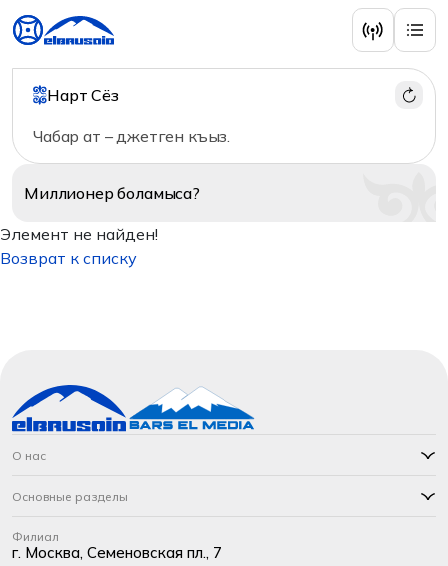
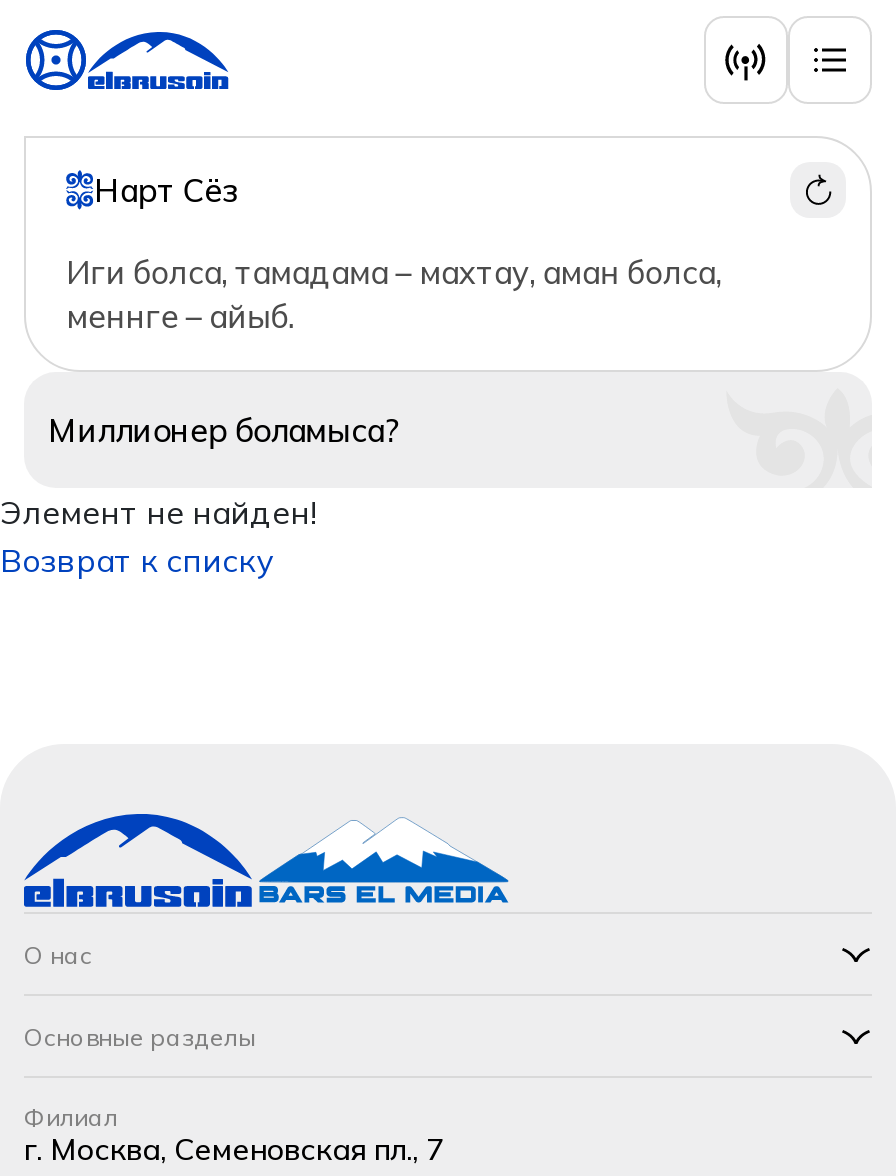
- Чабар ат – джетген къыз.
+ Иги болса, тамадама – махтау, аман болса,
+ меннге – айыб.
